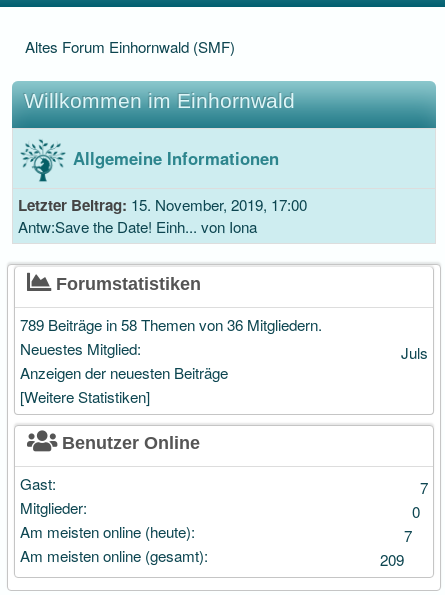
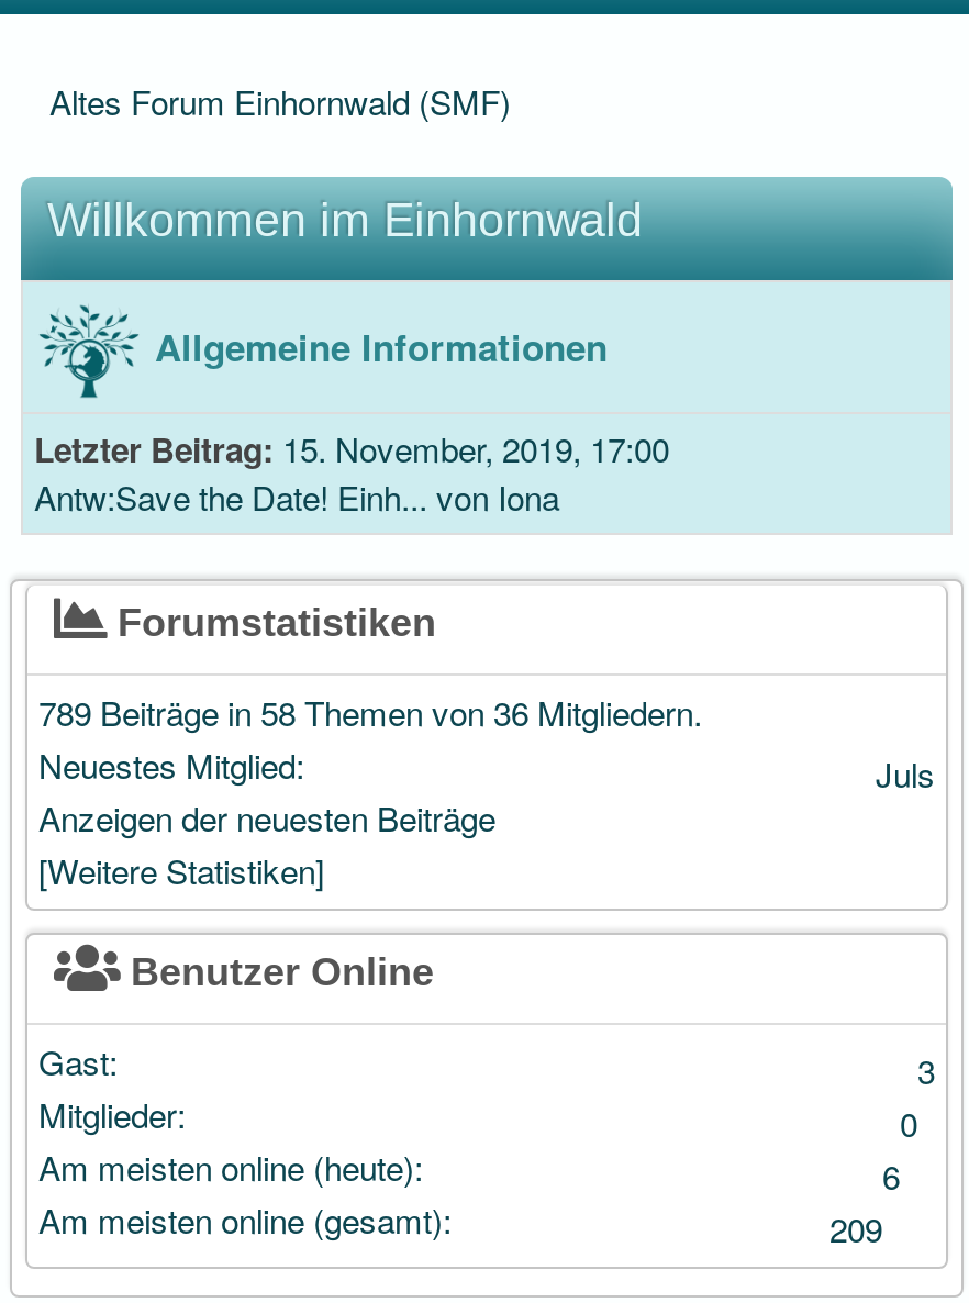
- 7
+ 3

- 7
+ 6
